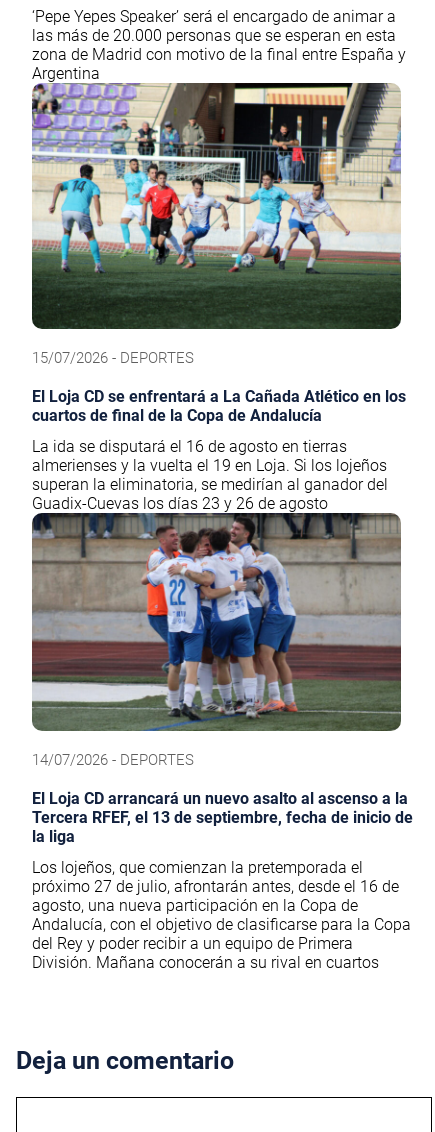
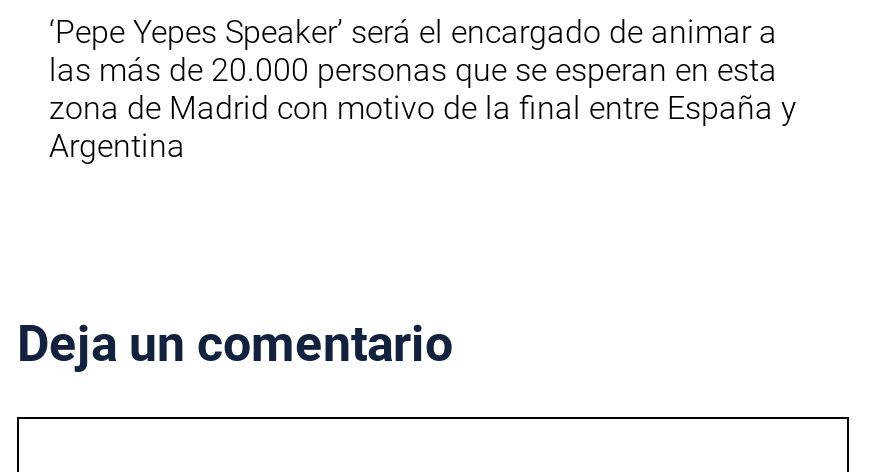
- [image]
- 15/07/2026 - DEPORTES
- El Loja CD se enfrentará a La Cañada Atlético en los
- cuartos de final de la Copa de Andalucía
- La ida se disputará el 16 de agosto en tierras
- almerienses y la vuelta el 19 en Loja. Si los lojeños
- superan la eliminatoria, se medirían al ganador del
- Guadix-Cuevas los días 23 y 26 de agosto

- [image]
- 14/07/2026 - DEPORTES
- El Loja CD arrancará un nuevo asalto al ascenso a la
- Tercera RFEF, el 13 de septiembre, fecha de inicio de
- la liga
- Los lojeños, que comienzan la pretemporada el
- próximo 27 de julio, afrontarán antes, desde el 16 de
- agosto, una nueva participación en la Copa de
- Andalucía, con el objetivo de clasificarse para la Copa
- del Rey y poder recibir a un equipo de Primera
- División. Mañana conocerán a su rival en cuartos
